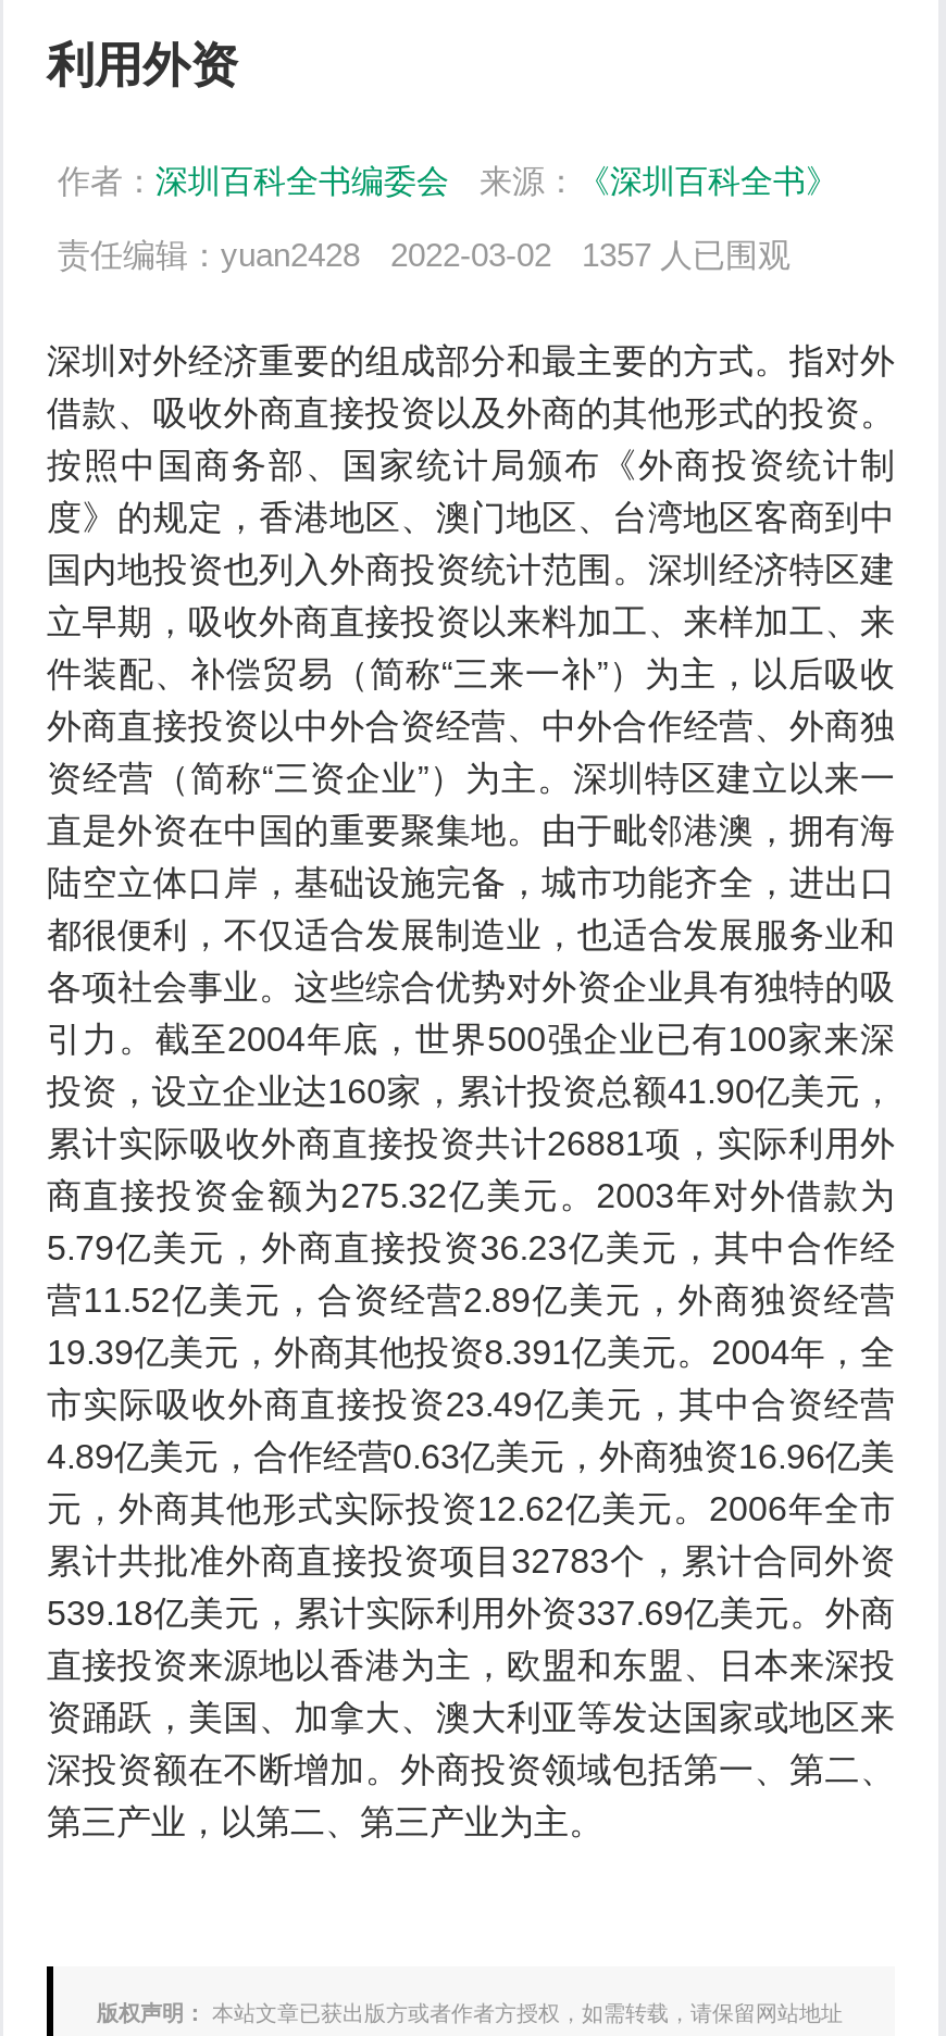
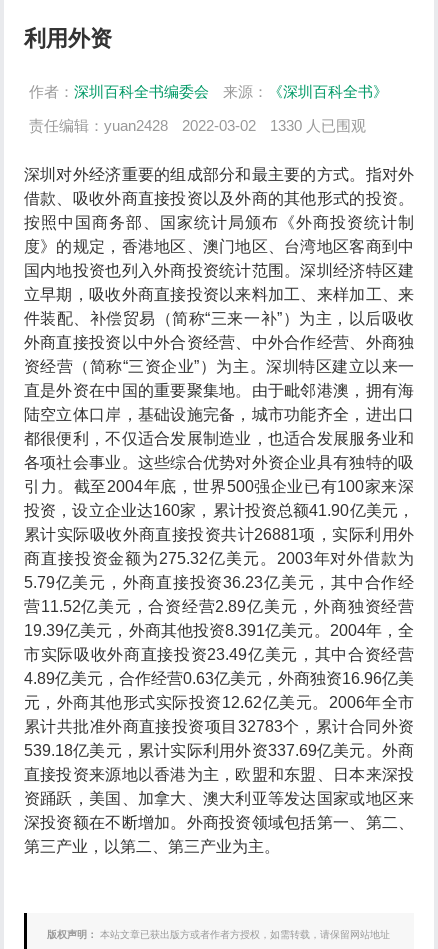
- 责任编辑：yuan2428 2022-03-02 1357 人已围观
+ 责任编辑：yuan2428 2022-03-02 1330 人已围观
